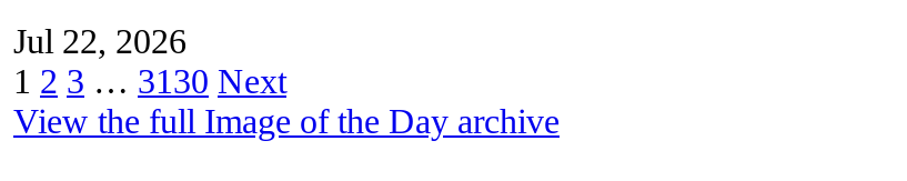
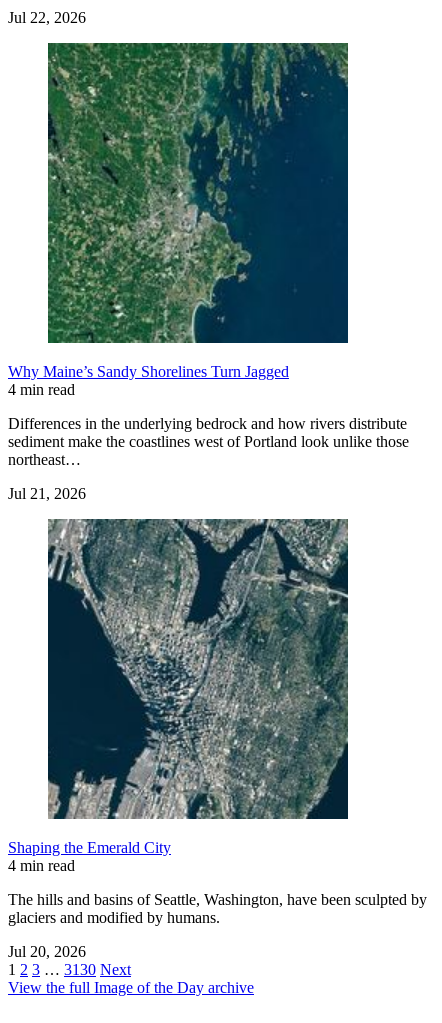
+ [image]
+ Why Maine’s Sandy Shorelines Turn Jagged
+ 4 min read
+ Differences in the underlying bedrock and how rivers distribute
+ sediment make the coastlines west of Portland look unlike those
+ northeast…
+ Jul 21, 2026

+ [image]
+ Shaping the Emerald City
+ 4 min read
+ The hills and basins of Seattle, Washington, have been sculpted by
+ glaciers and modified by humans.
+ Jul 20, 2026
